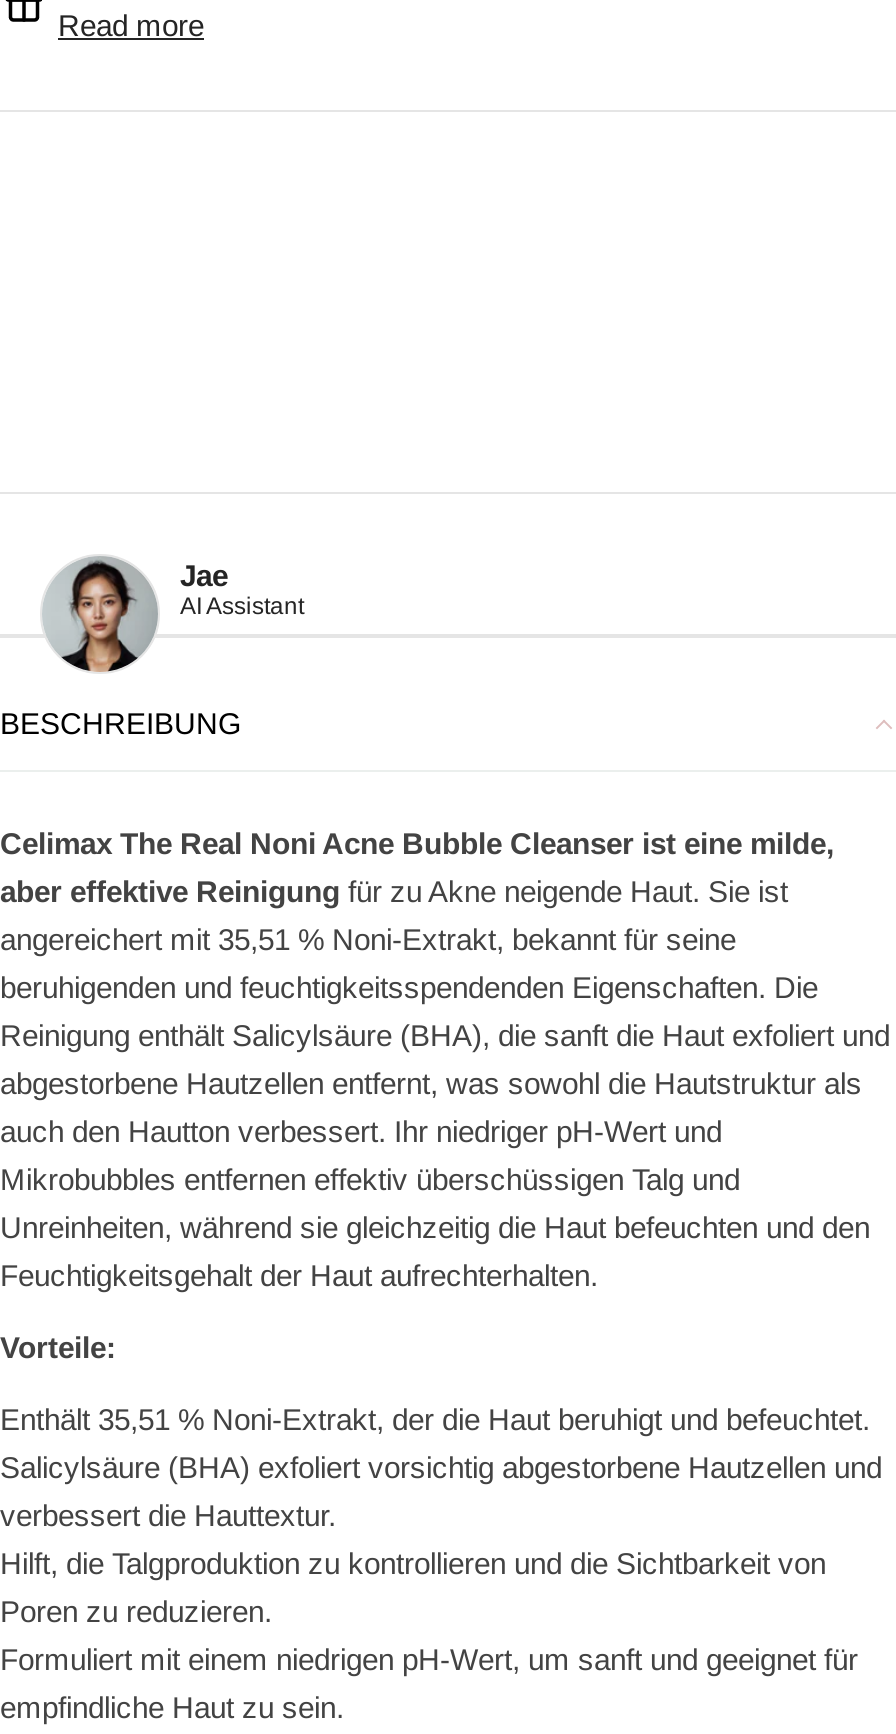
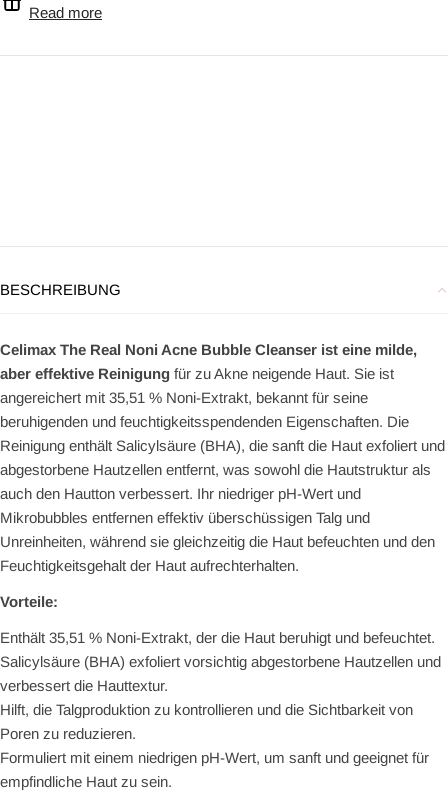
- [image]
- Jae
- AI Assistant
